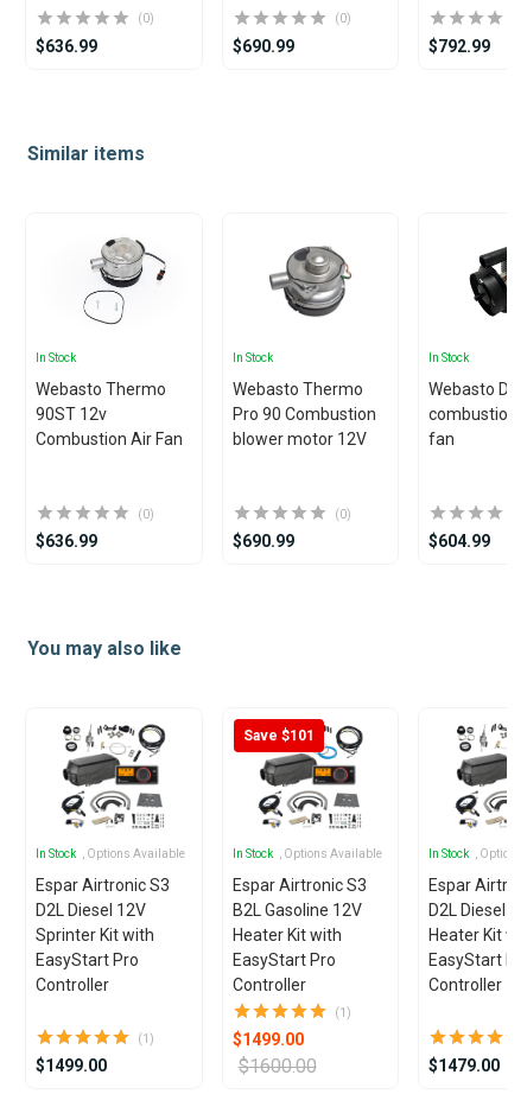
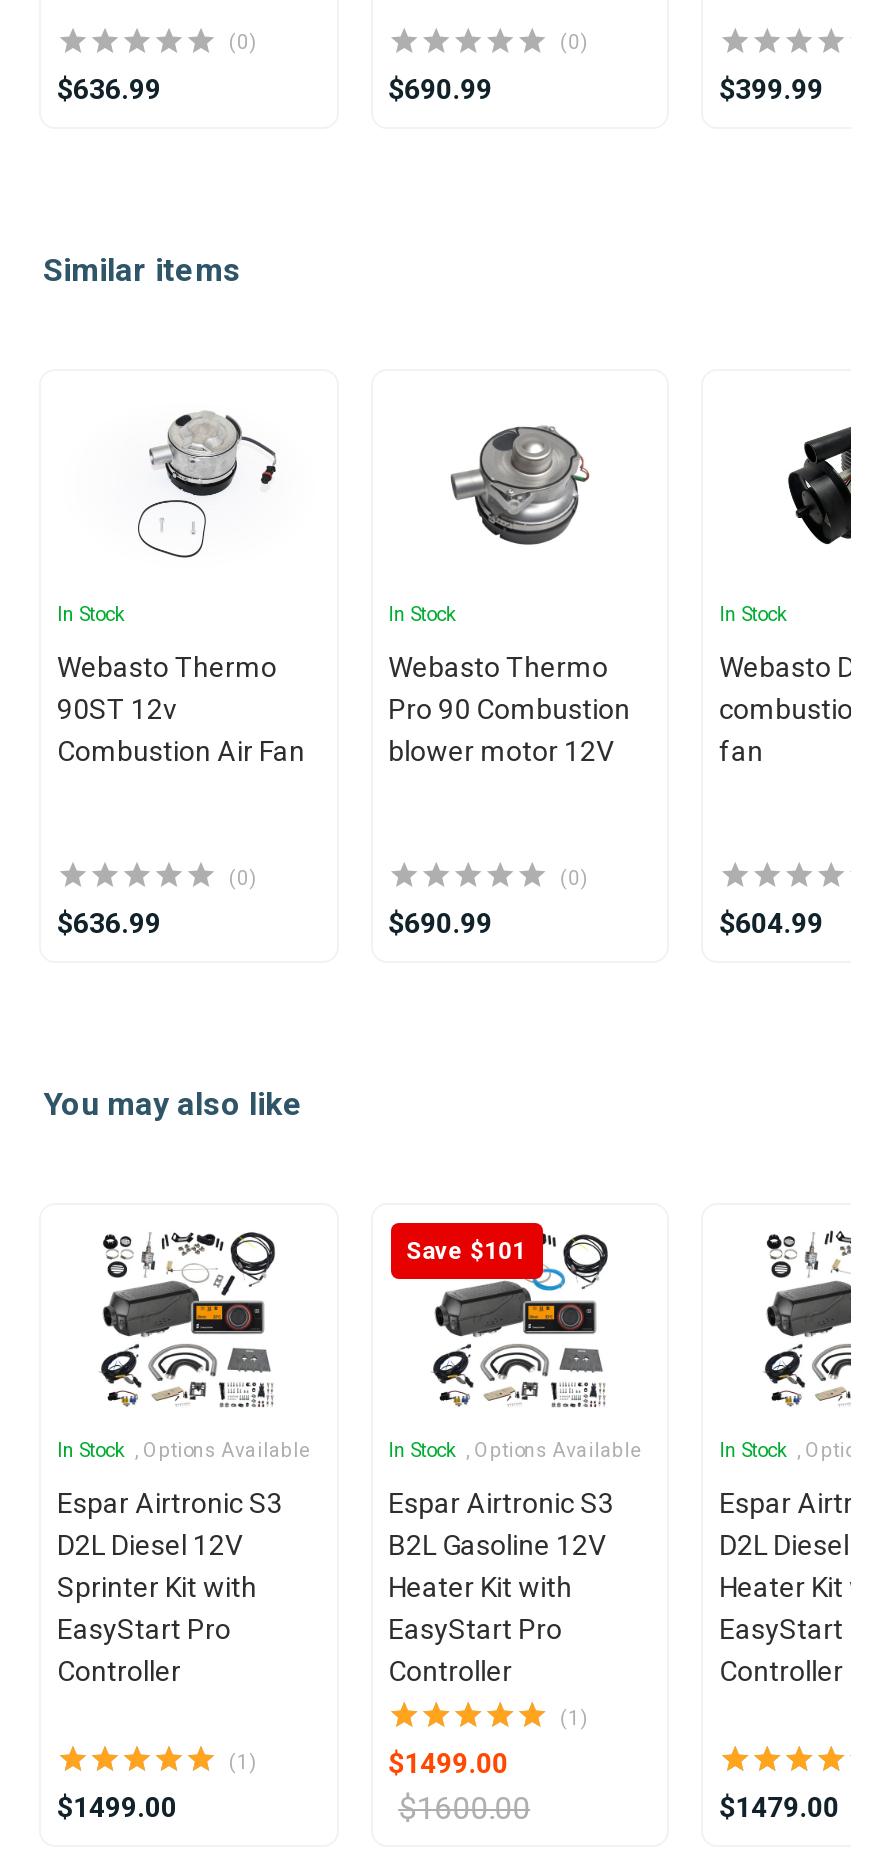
- $792.99
+ $399.99
